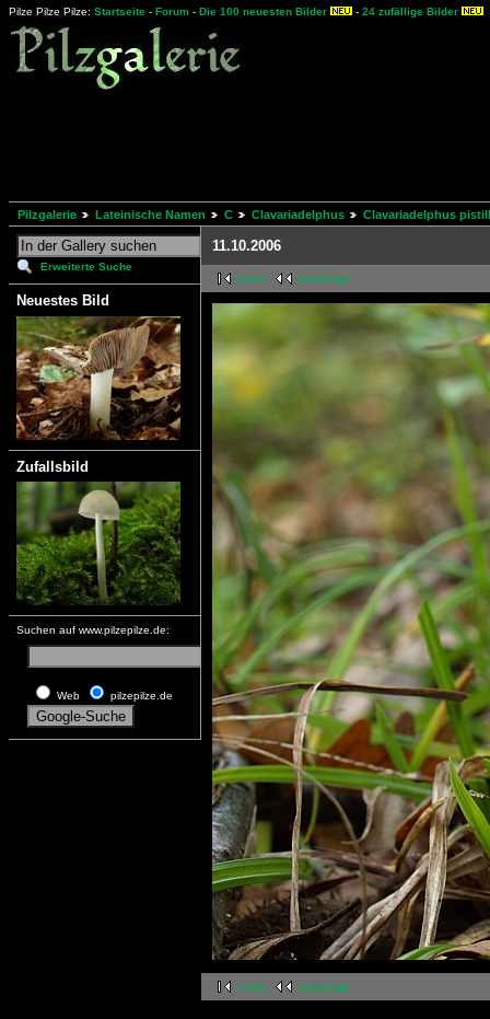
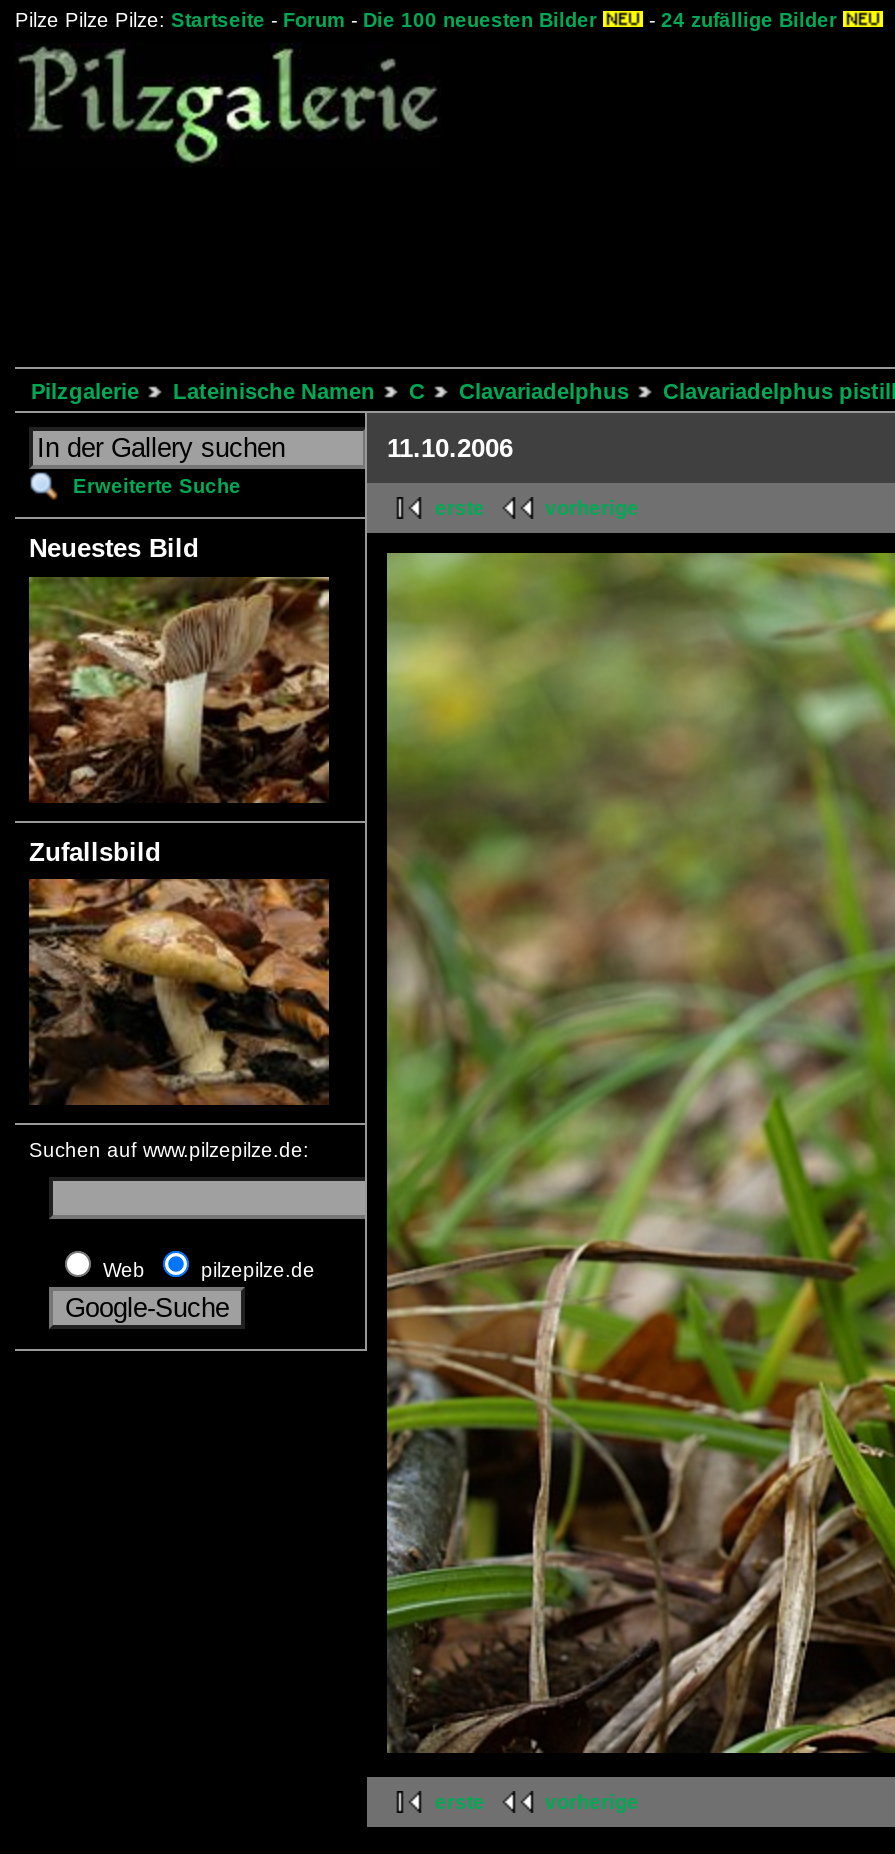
- [image]
+ [image]
